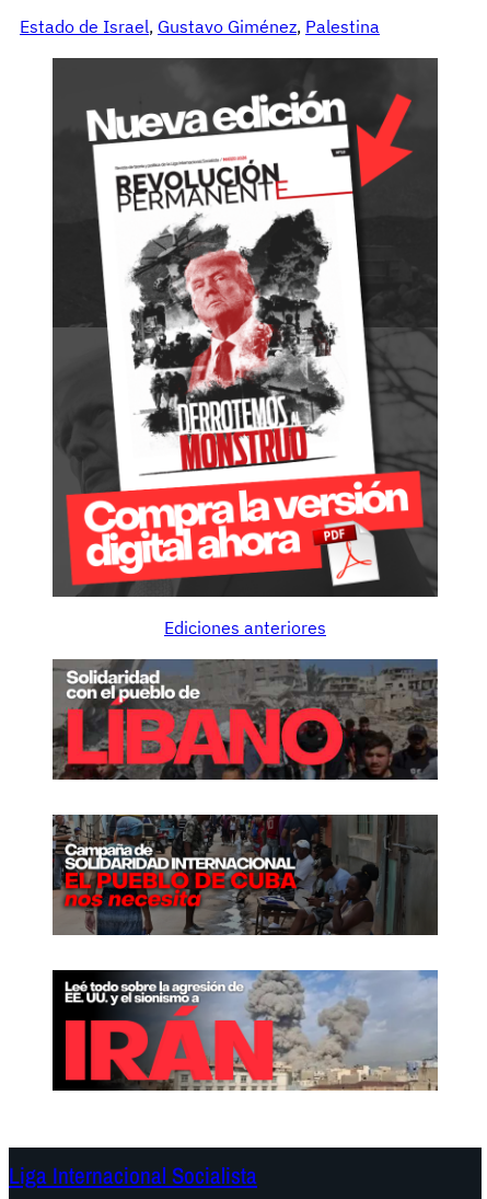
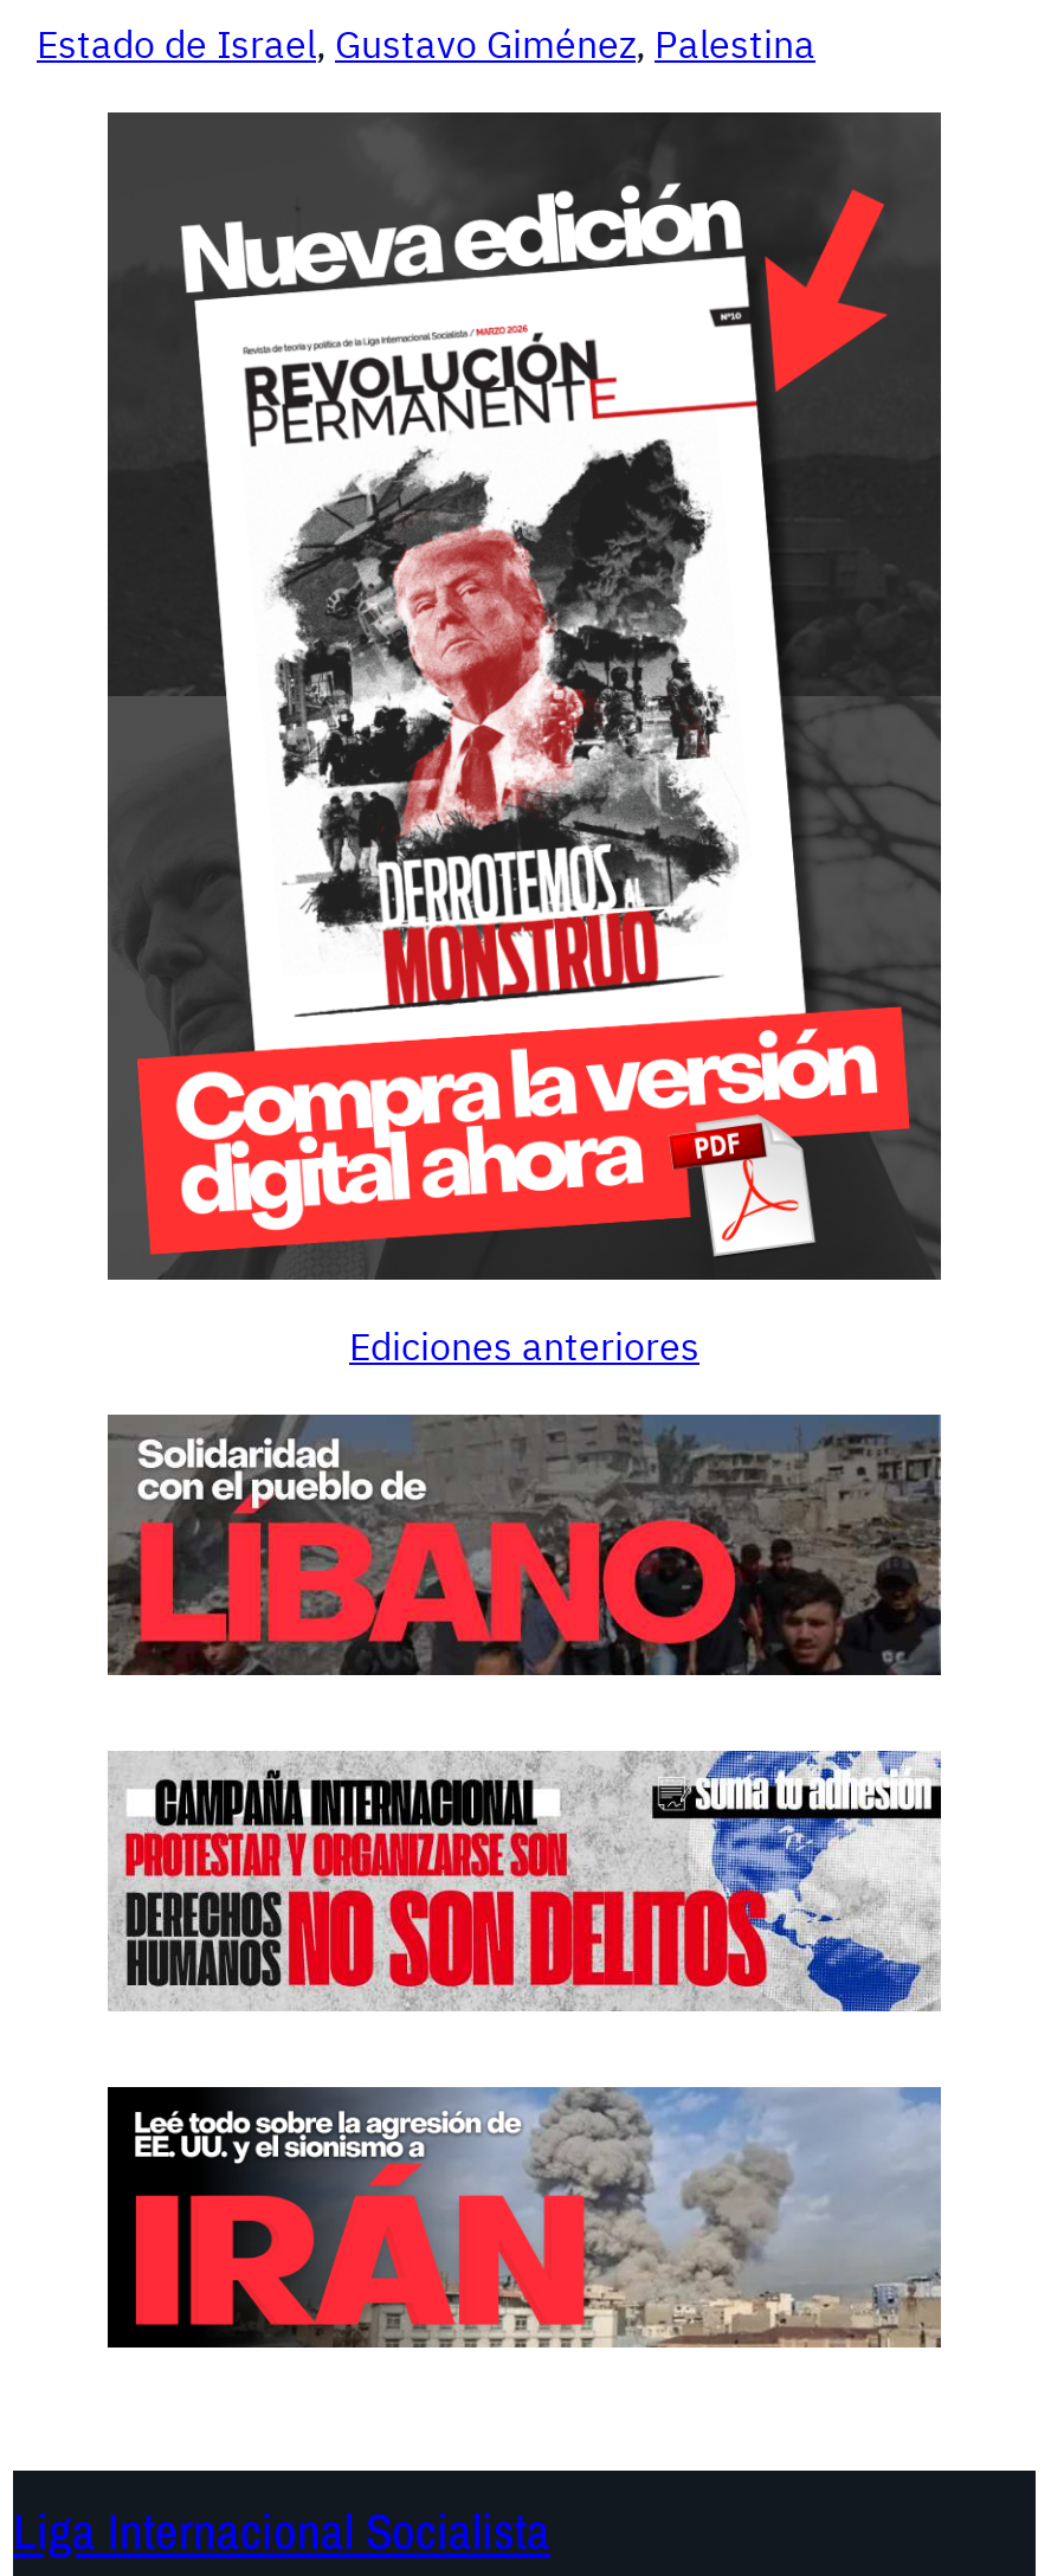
- [image]
+ [image]
